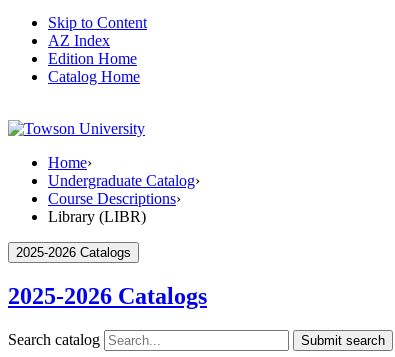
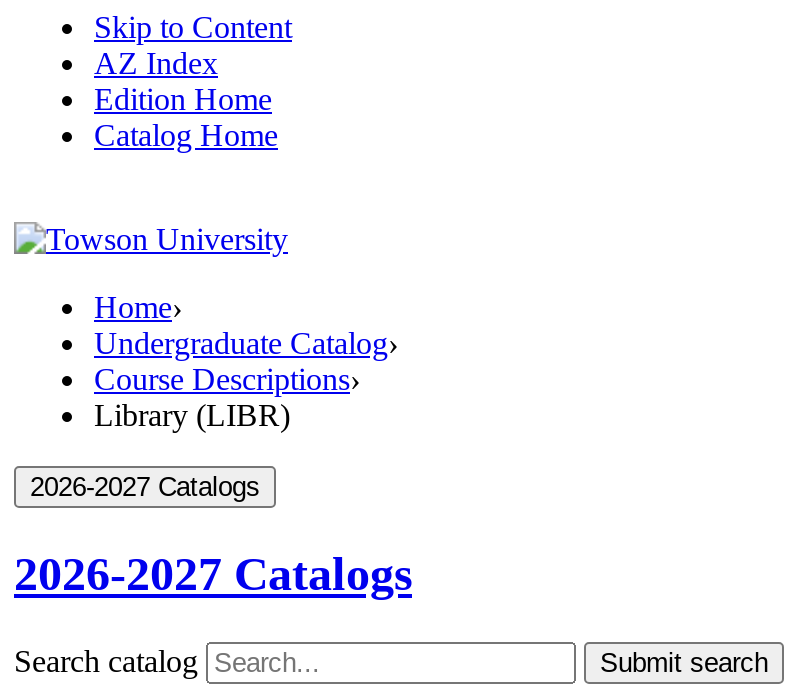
- 2025-2026 Catalogs
+ 2026-2027 Catalogs

- 2025-2026 Catalogs
+ 2026-2027 Catalogs
